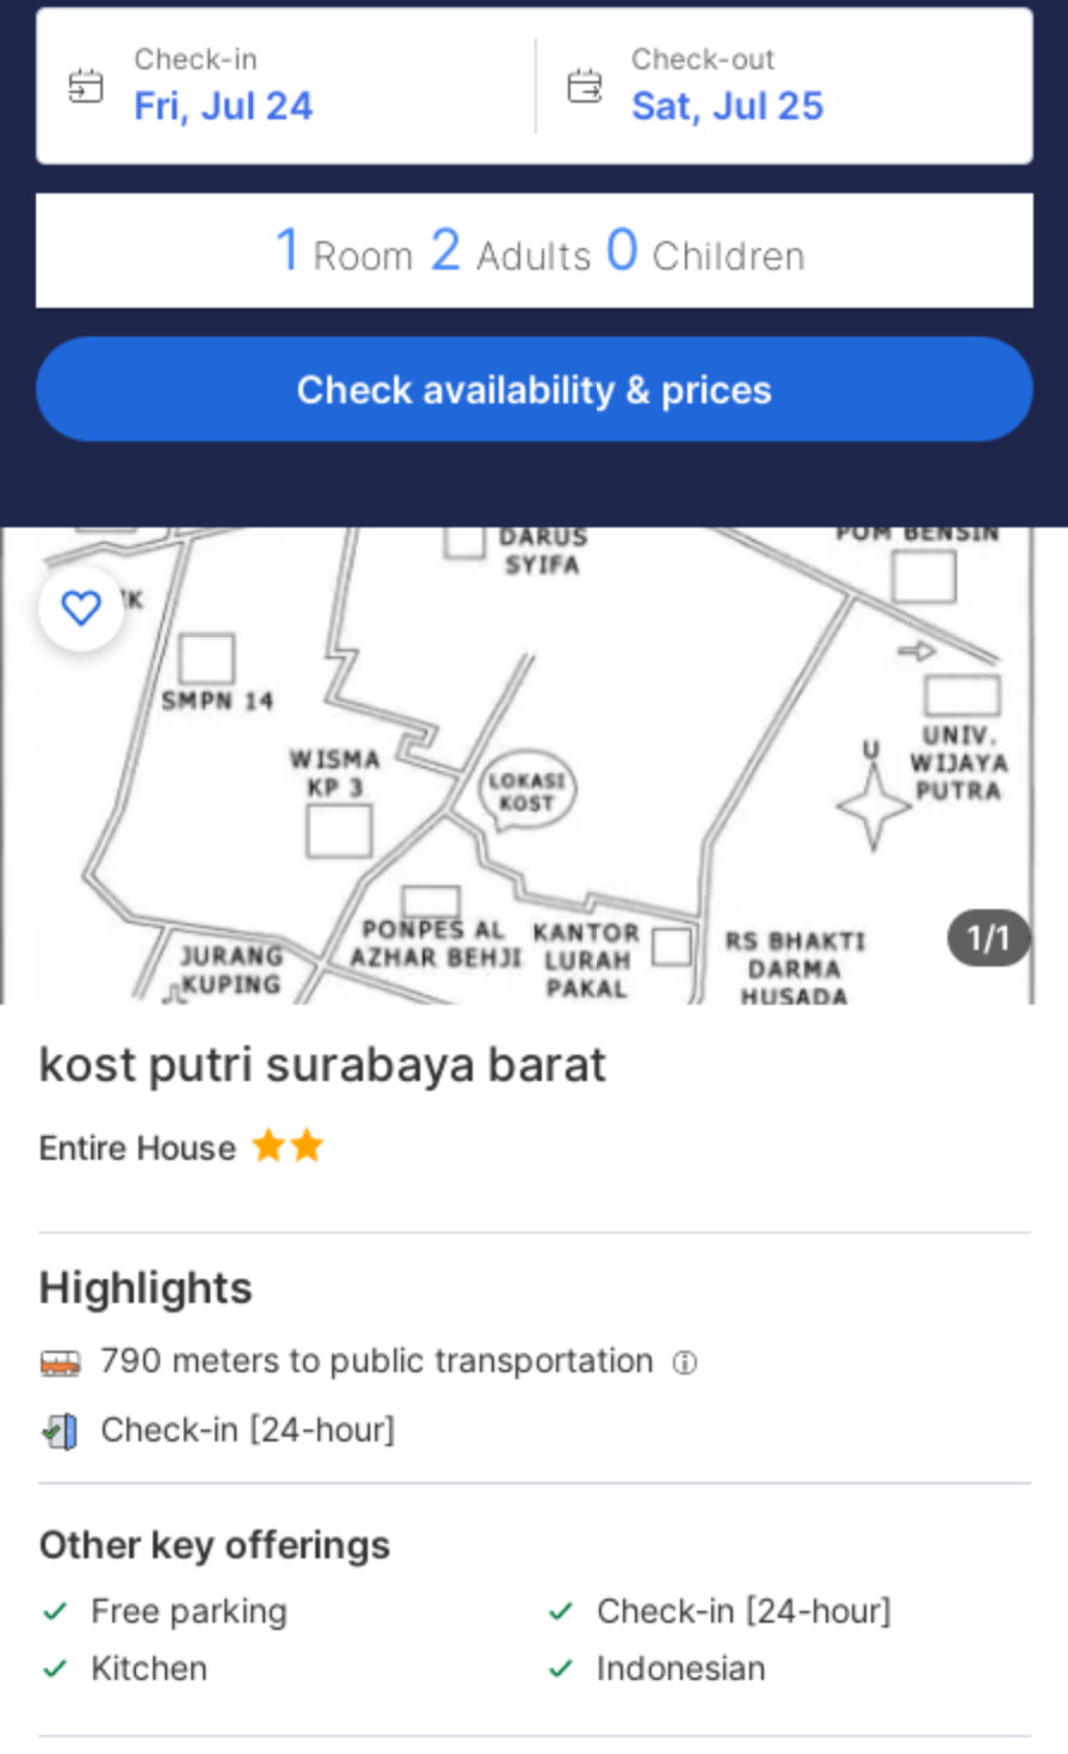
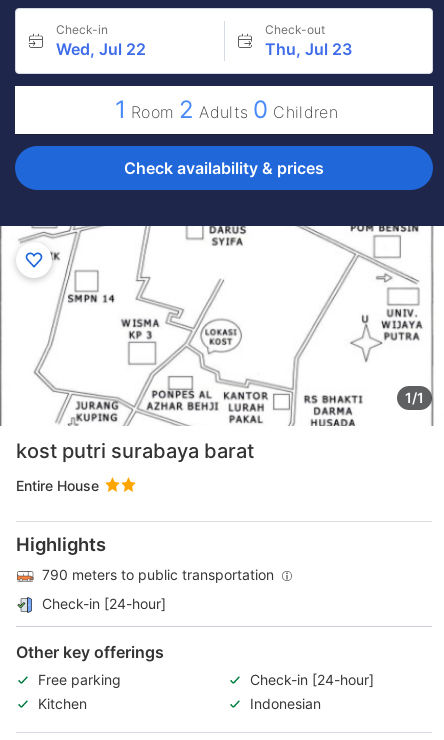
- Fri, Jul 24
+ Wed, Jul 22

- Sat, Jul 25
+ Thu, Jul 23
